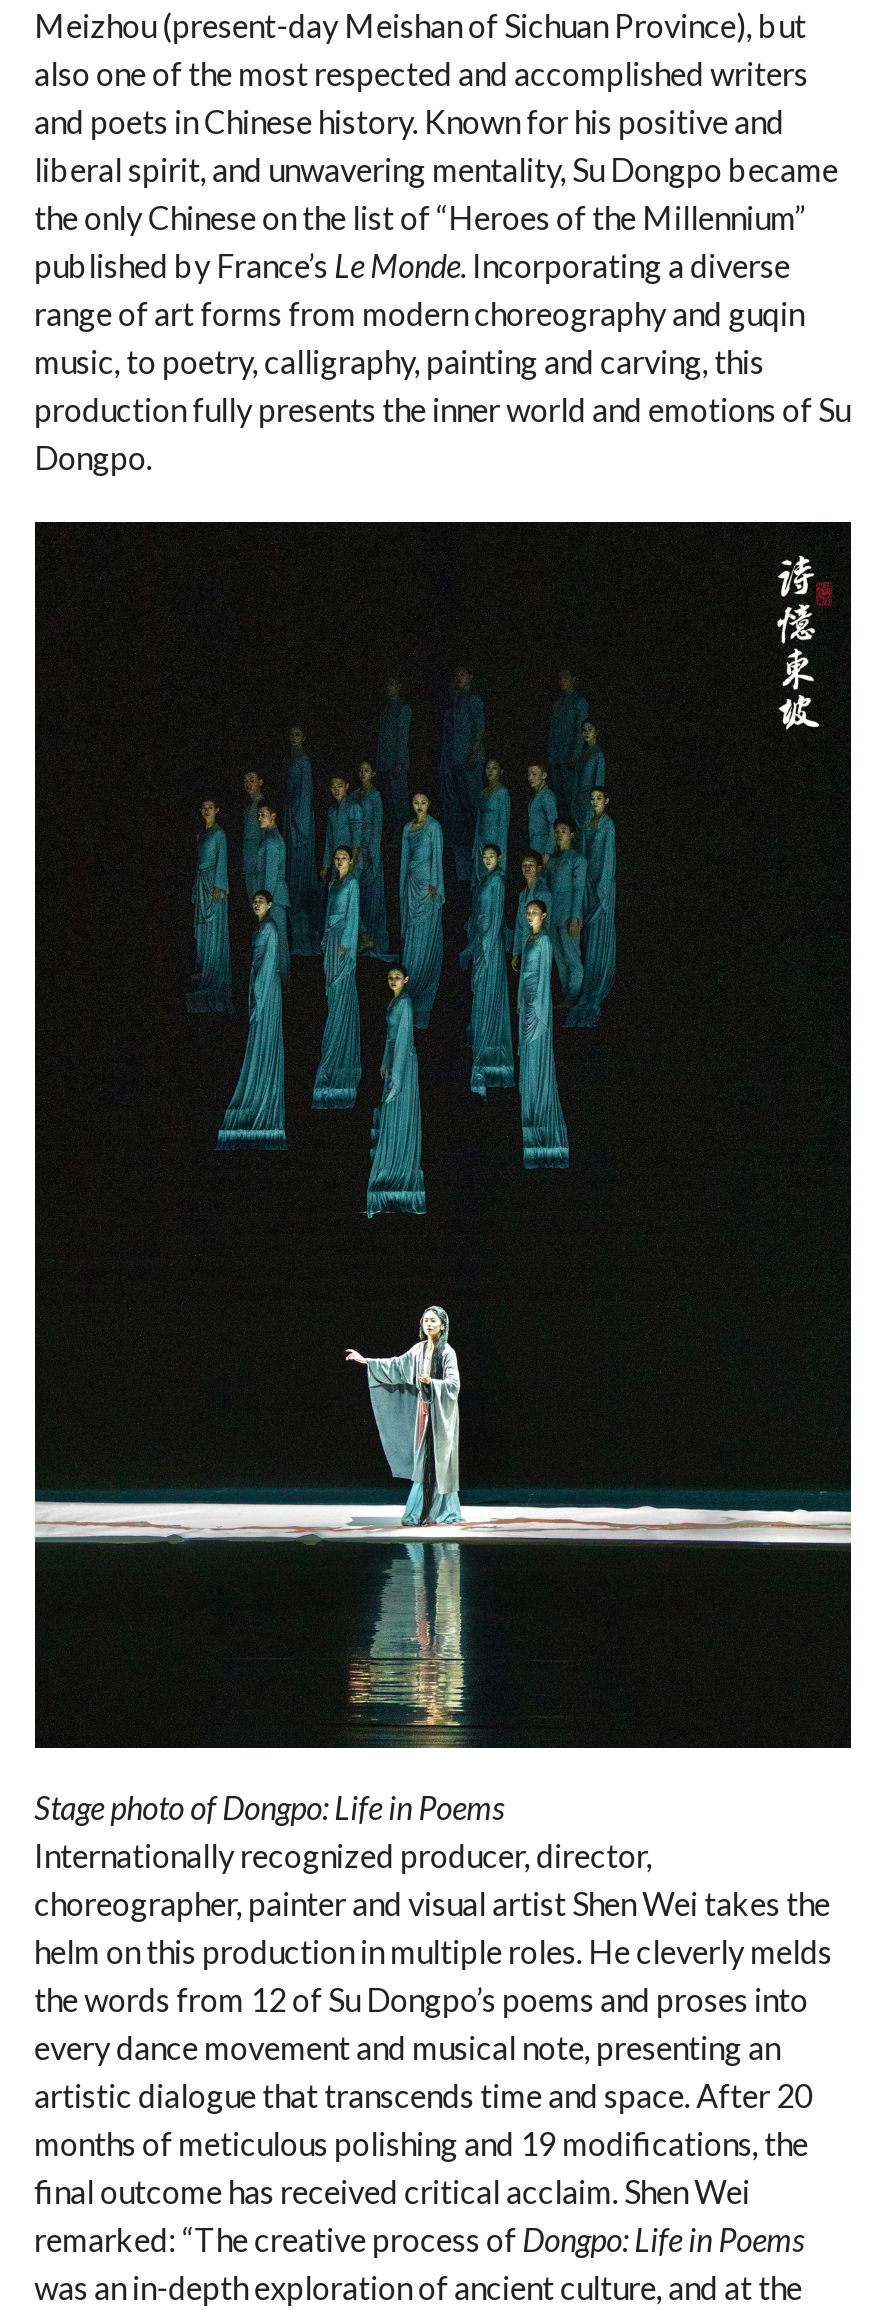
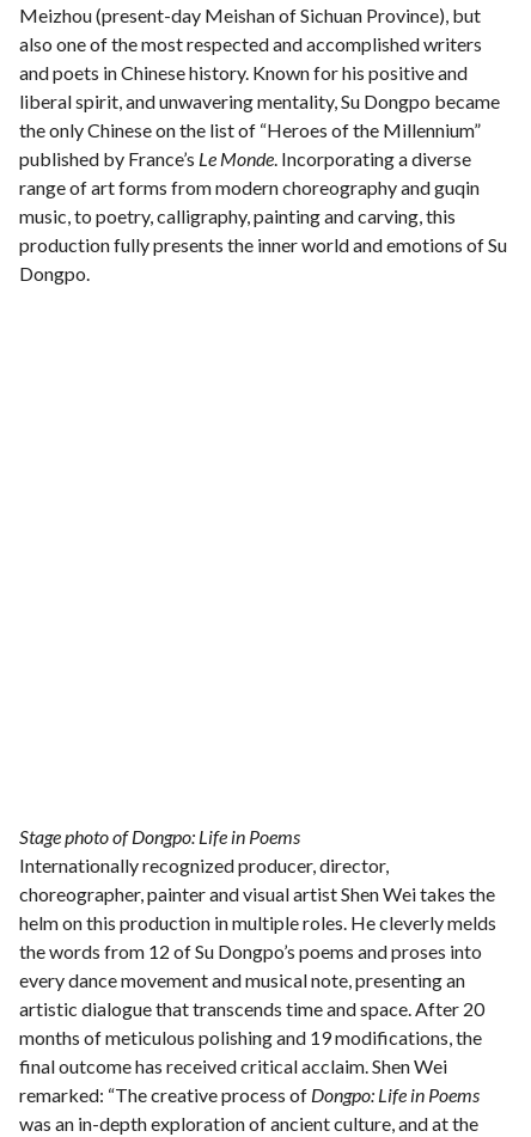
- [image]
